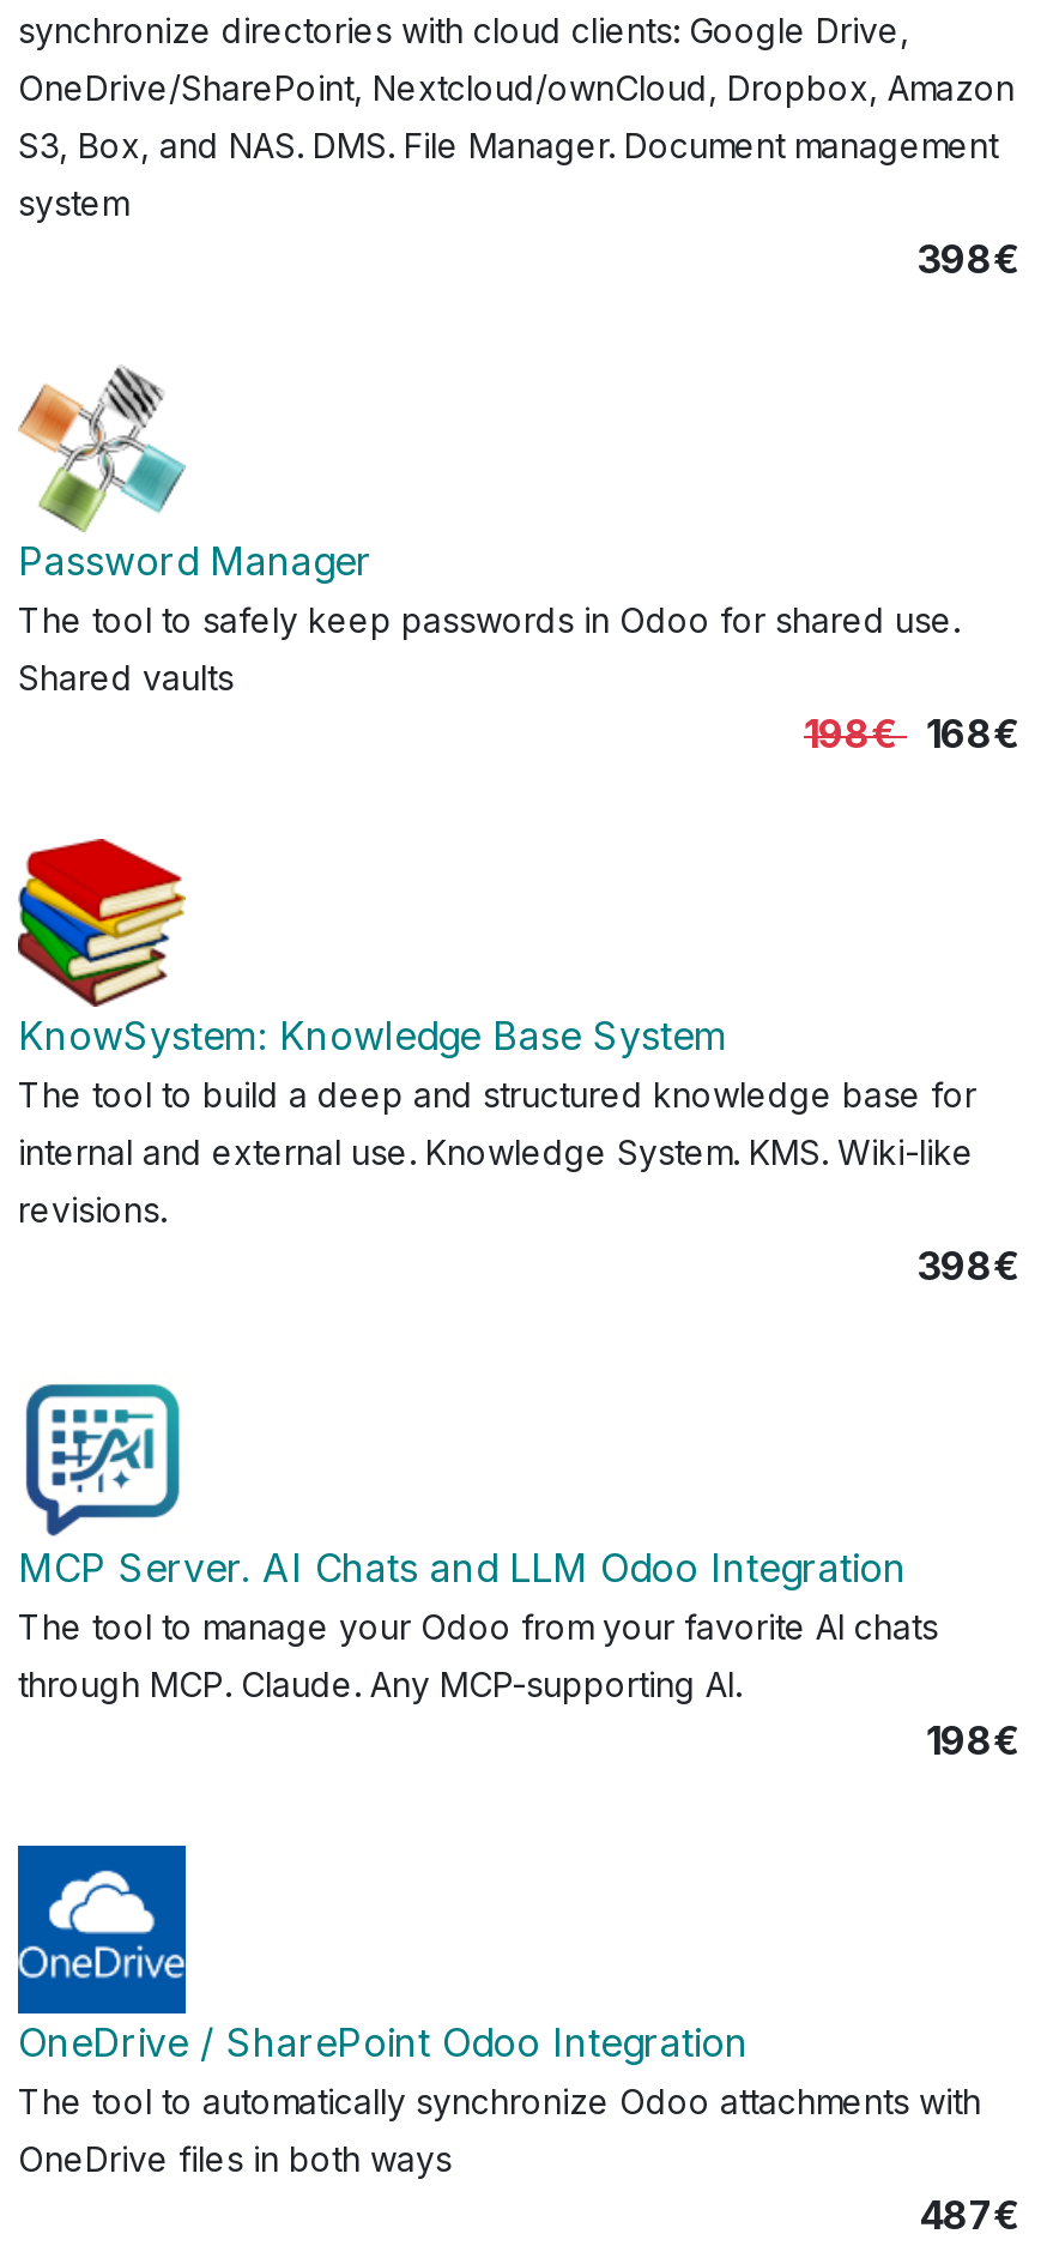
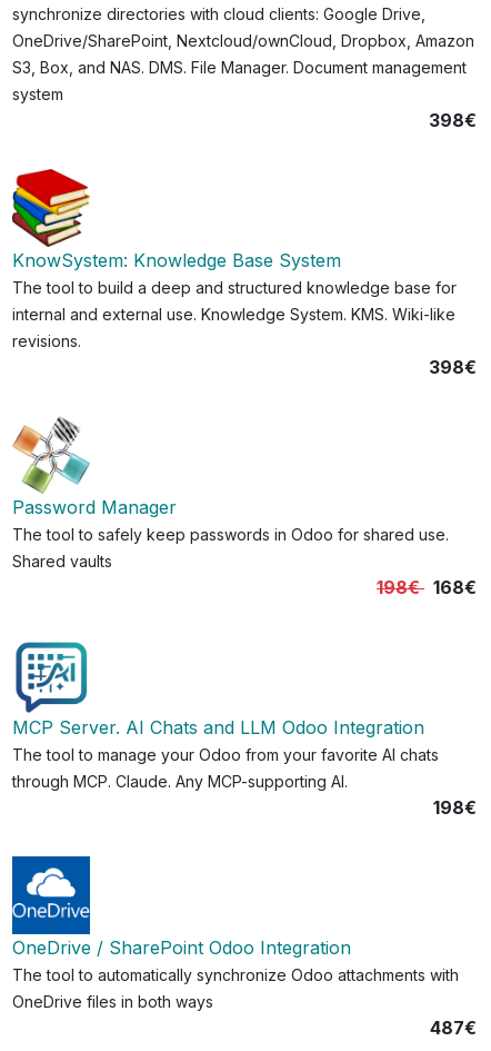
moved down: [image] | Password Manager | The tool to safely keep passwords in Odoo for shared use. | Shared vaults | 198€ 168€

moved up: [image] | KnowSystem: Knowledge Base System | The tool to build a deep and structured knowledge base for | internal and external use. Knowledge System. KMS. Wiki-like | revisions. | 398€
